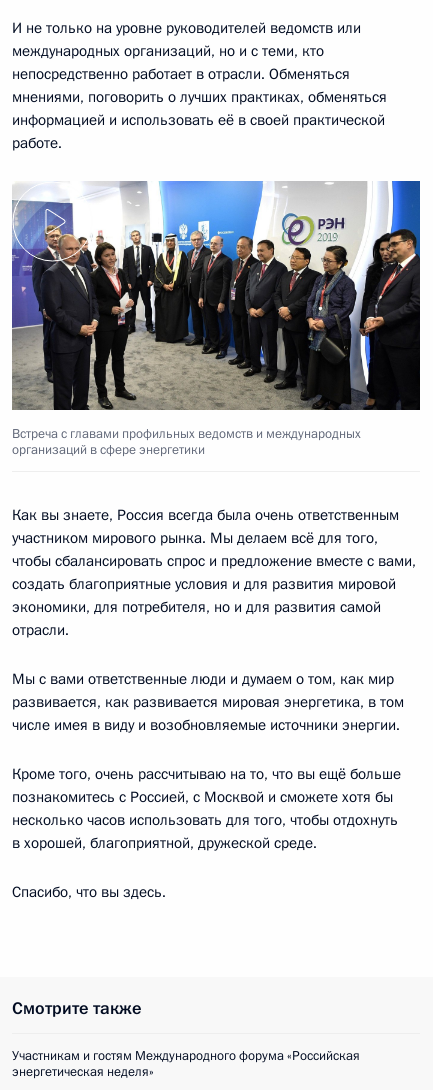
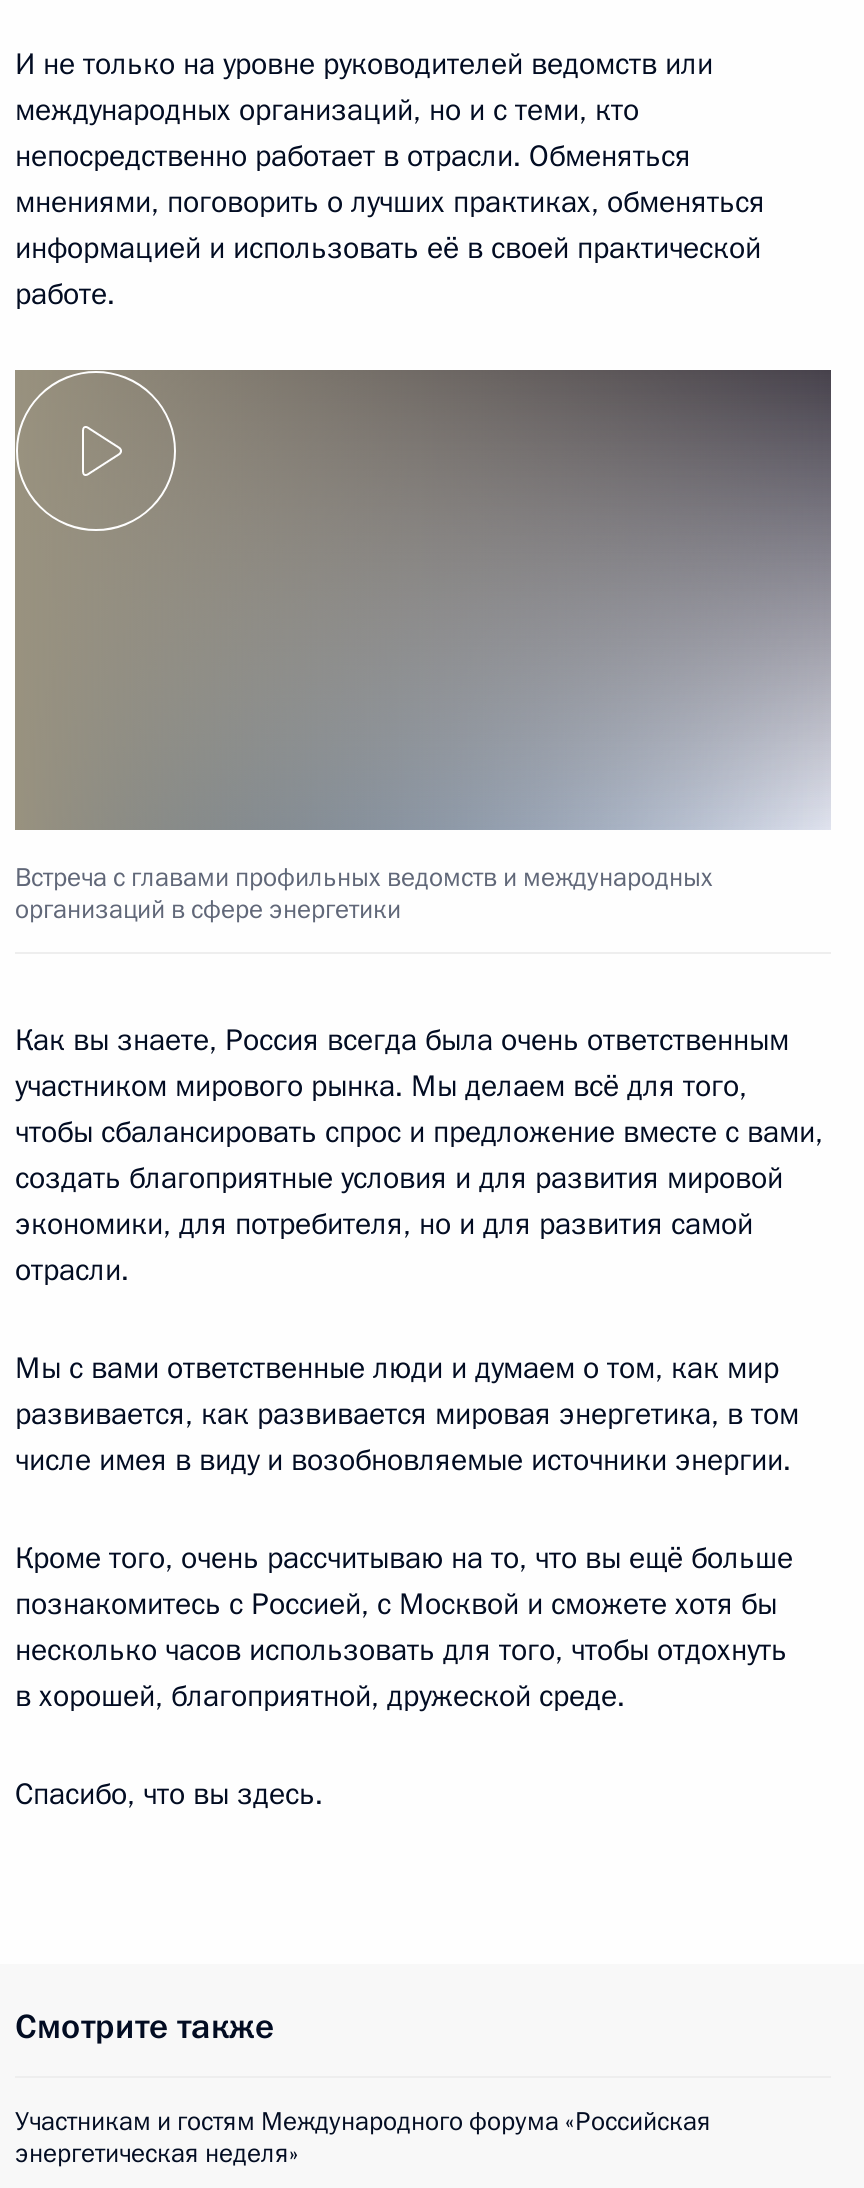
- [image]
+ [image]
